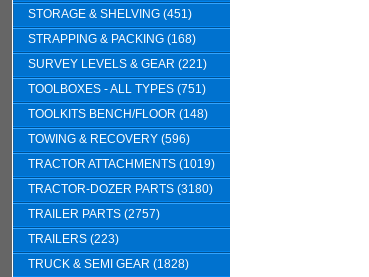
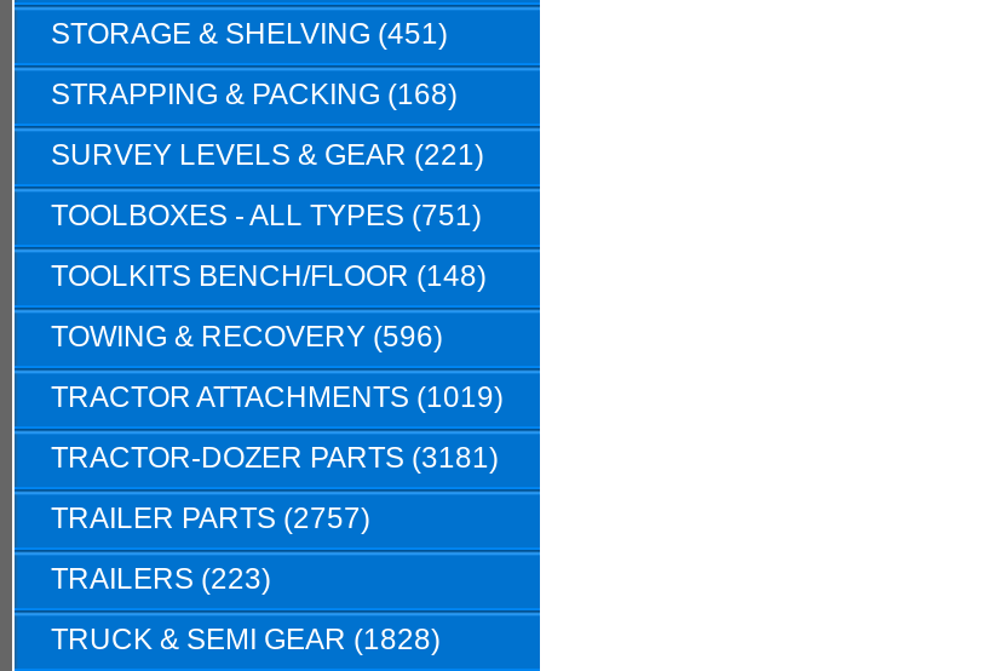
- TRACTOR-DOZER PARTS (3180)
+ TRACTOR-DOZER PARTS (3181)
